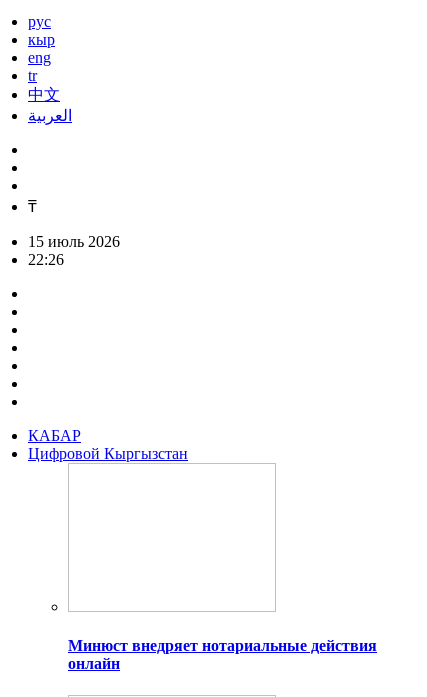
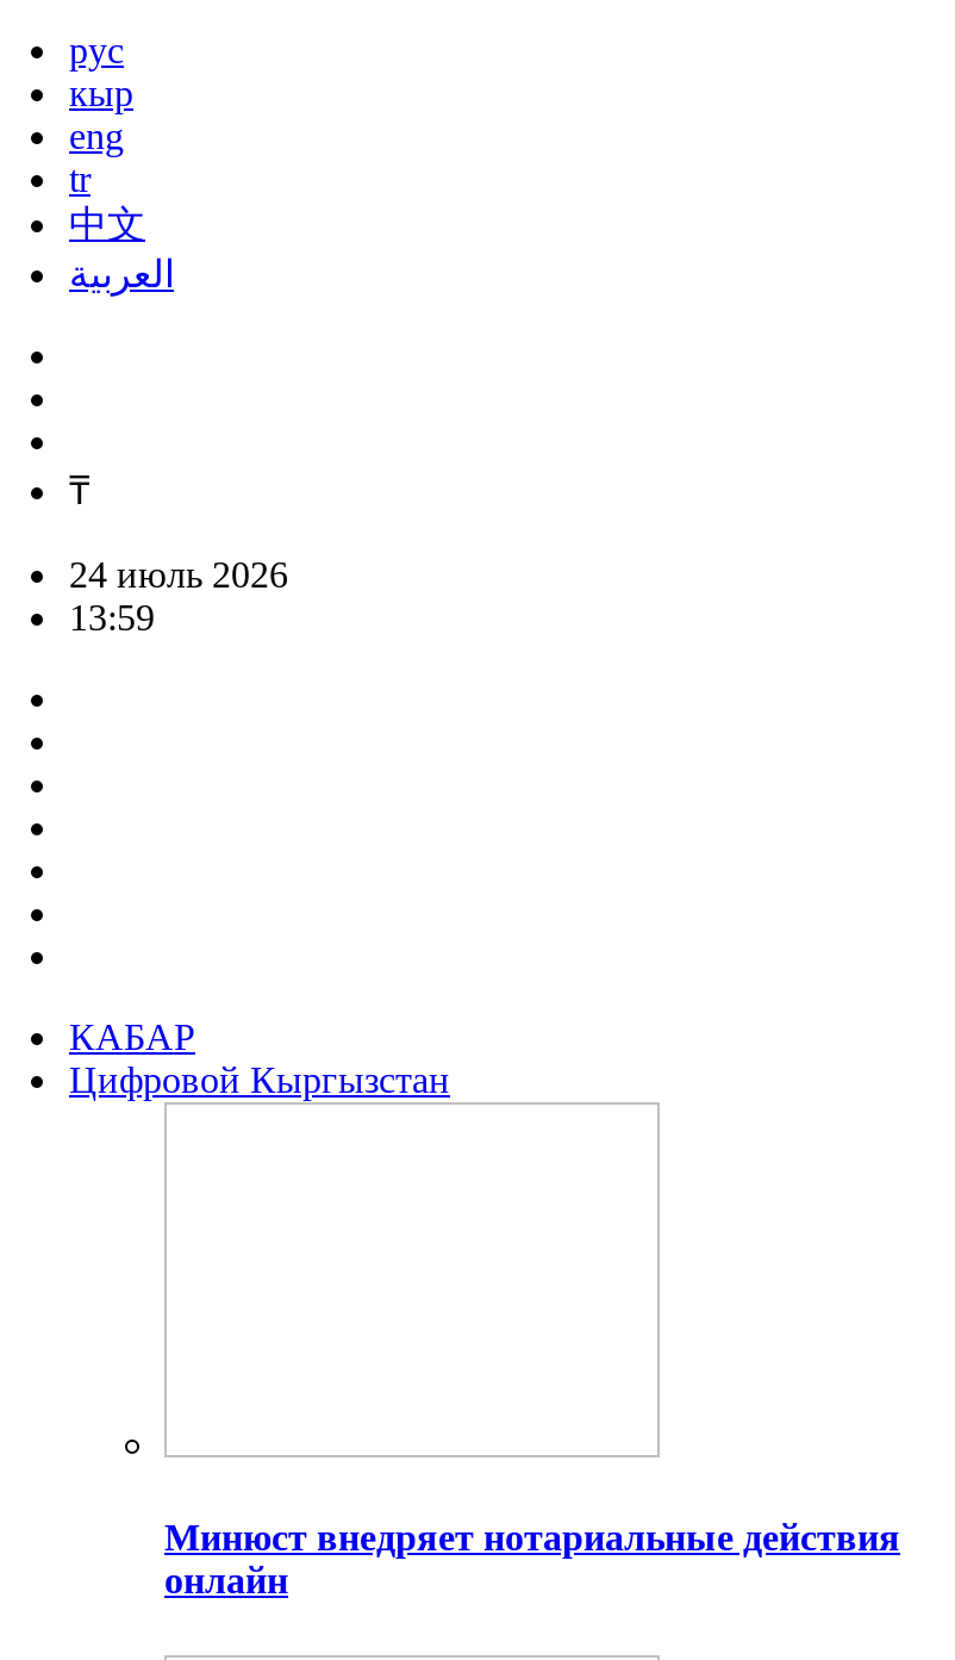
- 15 июль 2026
+ 24 июль 2026

- 22:26
+ 13:59
